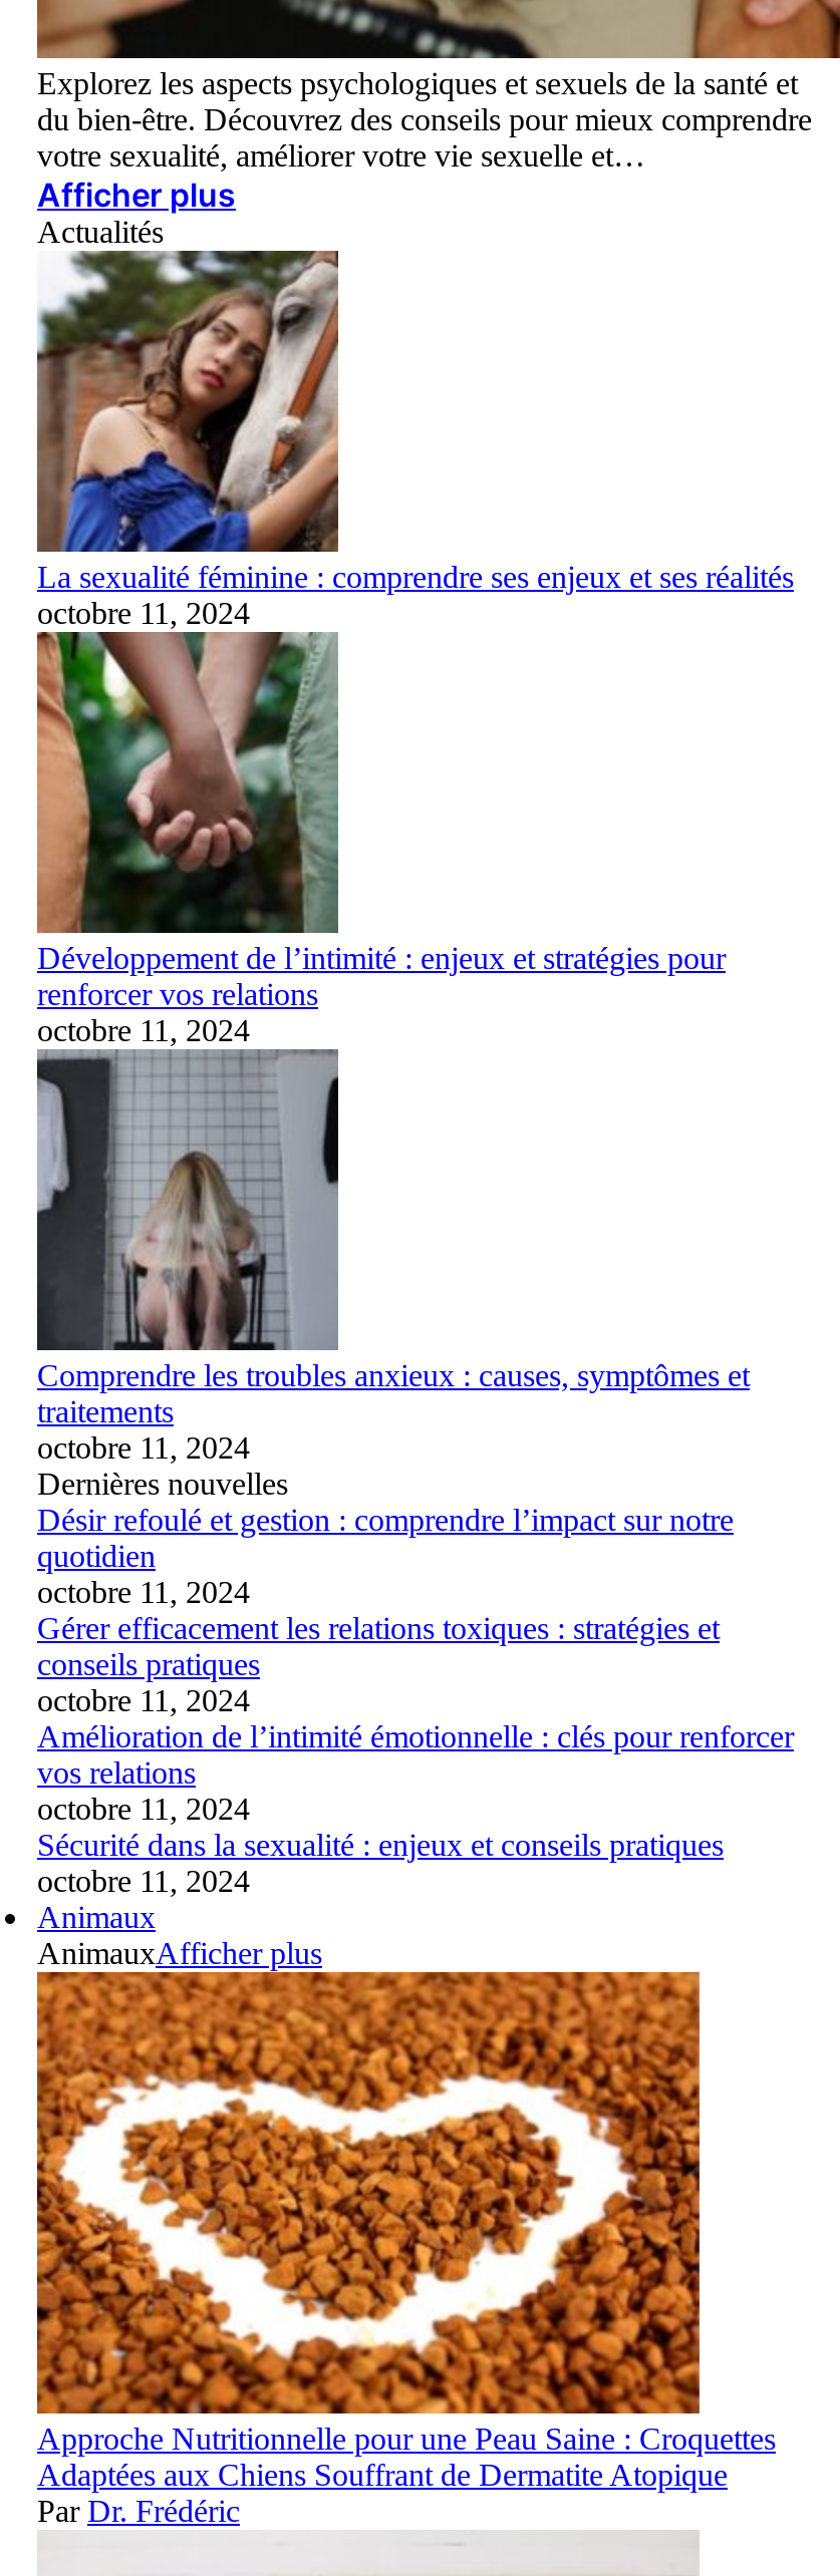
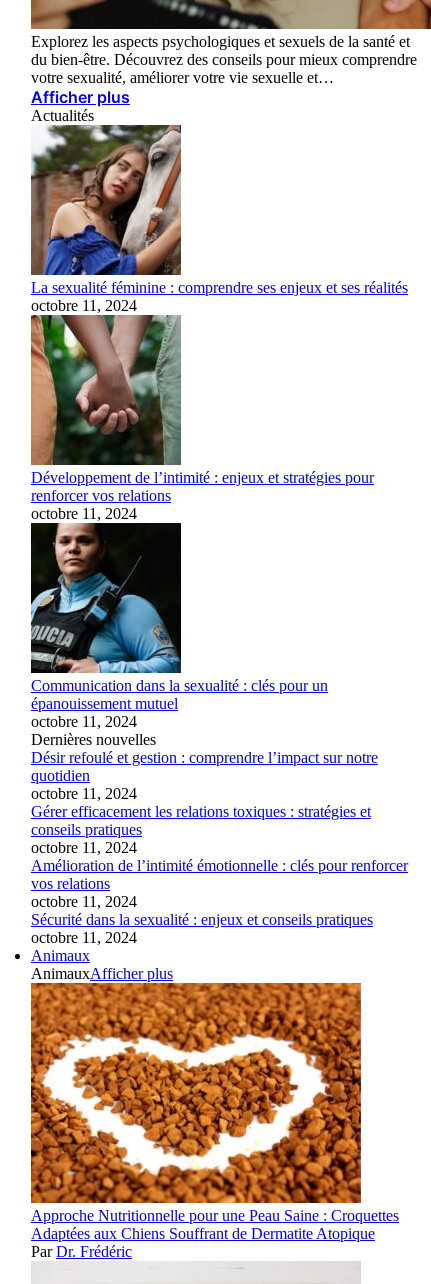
- [image]
- Comprendre les troubles anxieux : causes, symptômes et
- traitements
+ [image]
+ Communication dans la sexualité : clés pour un
+ épanouissement mutuel
